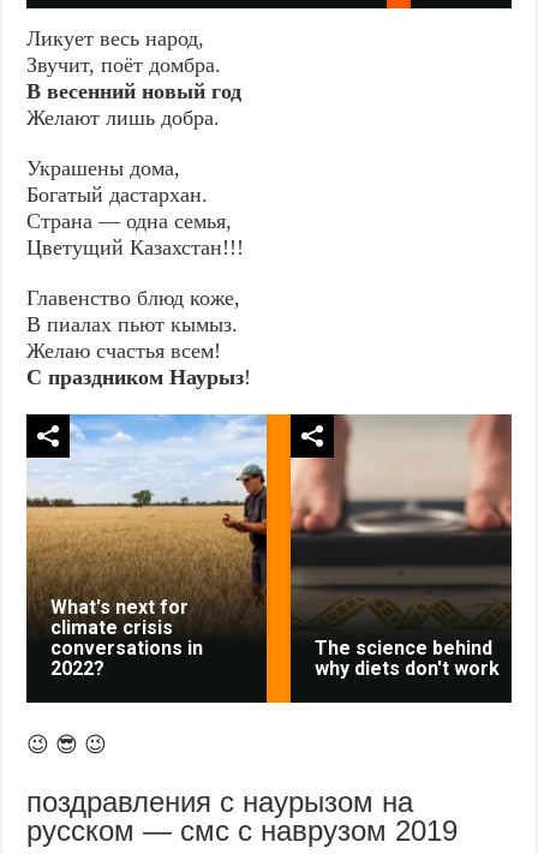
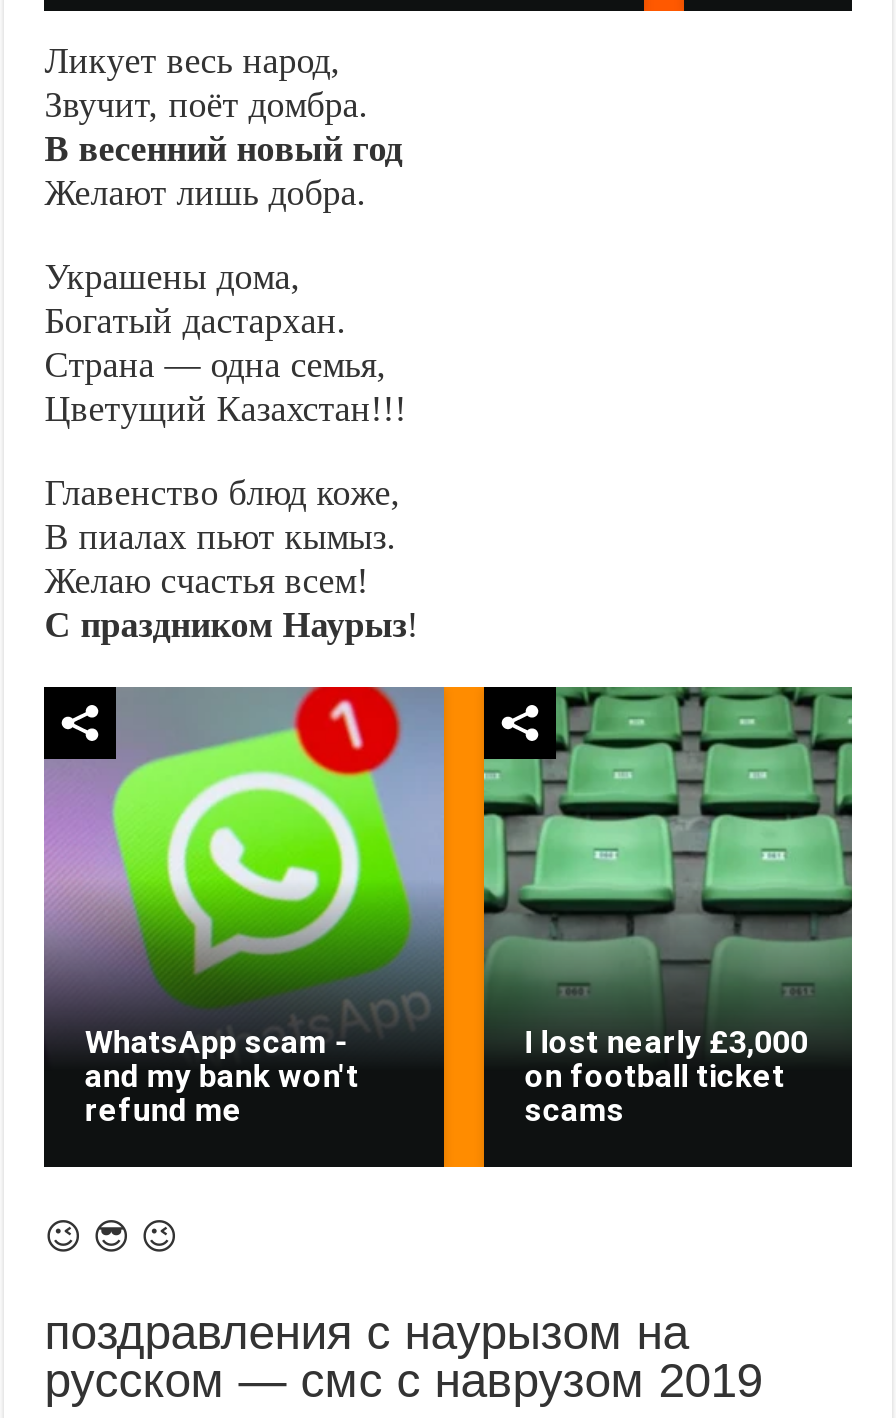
- [image]
- What's next for
- climate crisis
- conversations in
- 2022?
+ [image]
+ WhatsApp scam -
+ and my bank won't
+ refund me

- [image]
- The science behind
- why diets don't work
+ [image]
+ I lost nearly £3,000
+ on football ticket
+ scams
